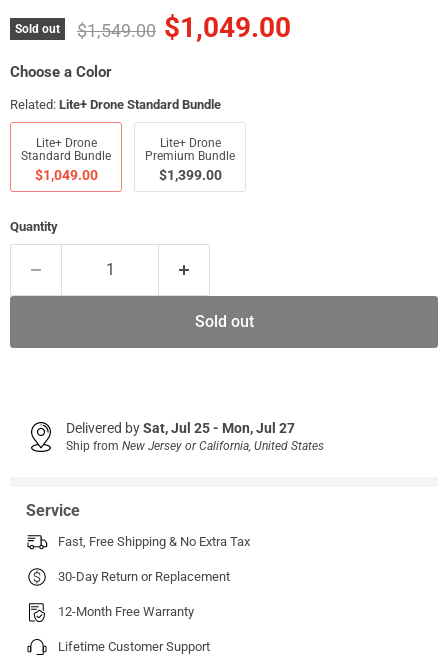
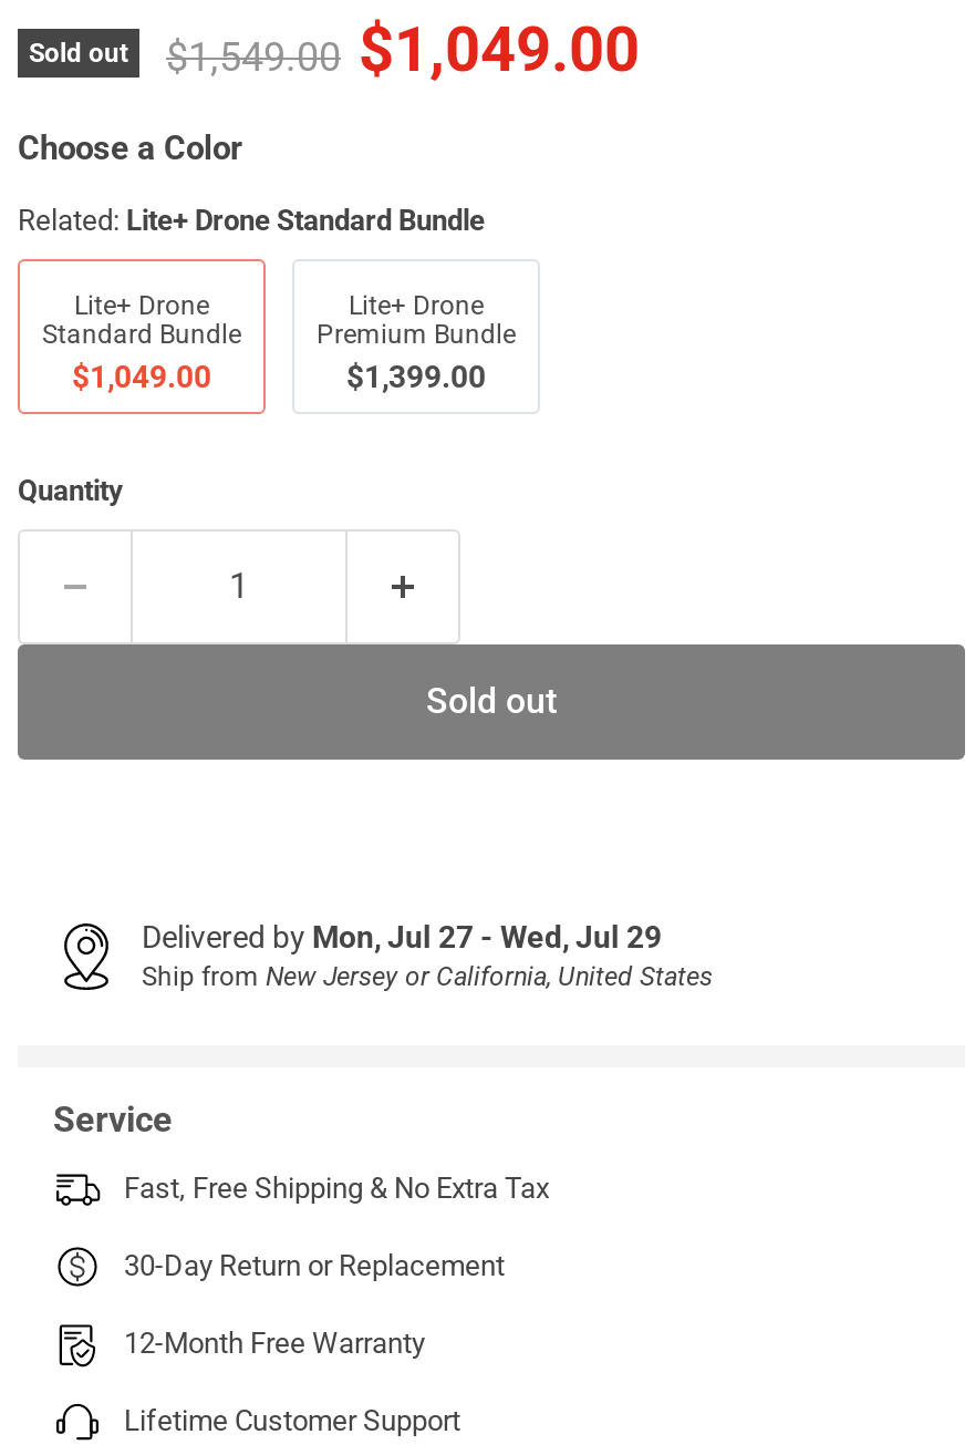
- Delivered by Sat, Jul 25 - Mon, Jul 27
+ Delivered by Mon, Jul 27 - Wed, Jul 29
